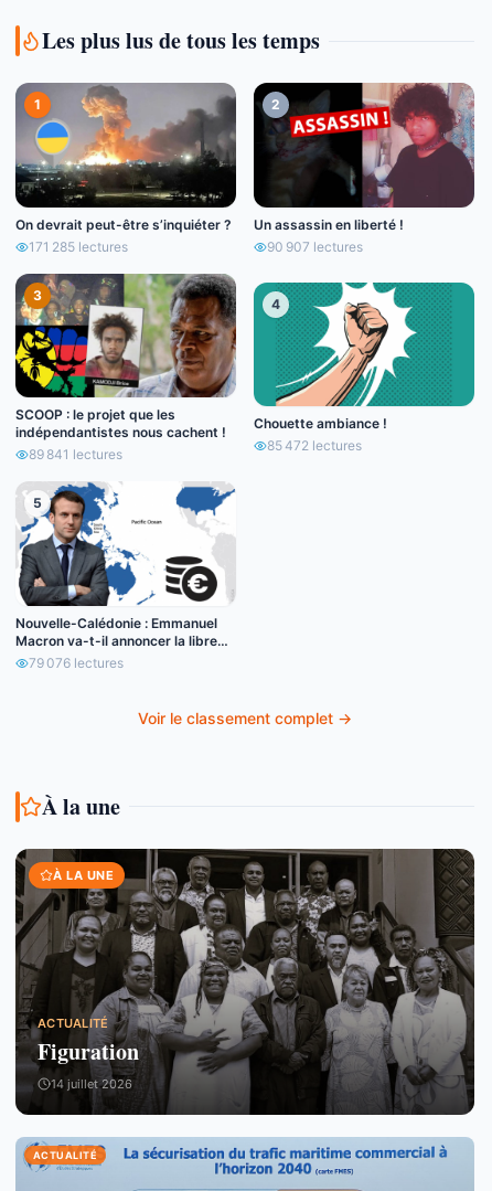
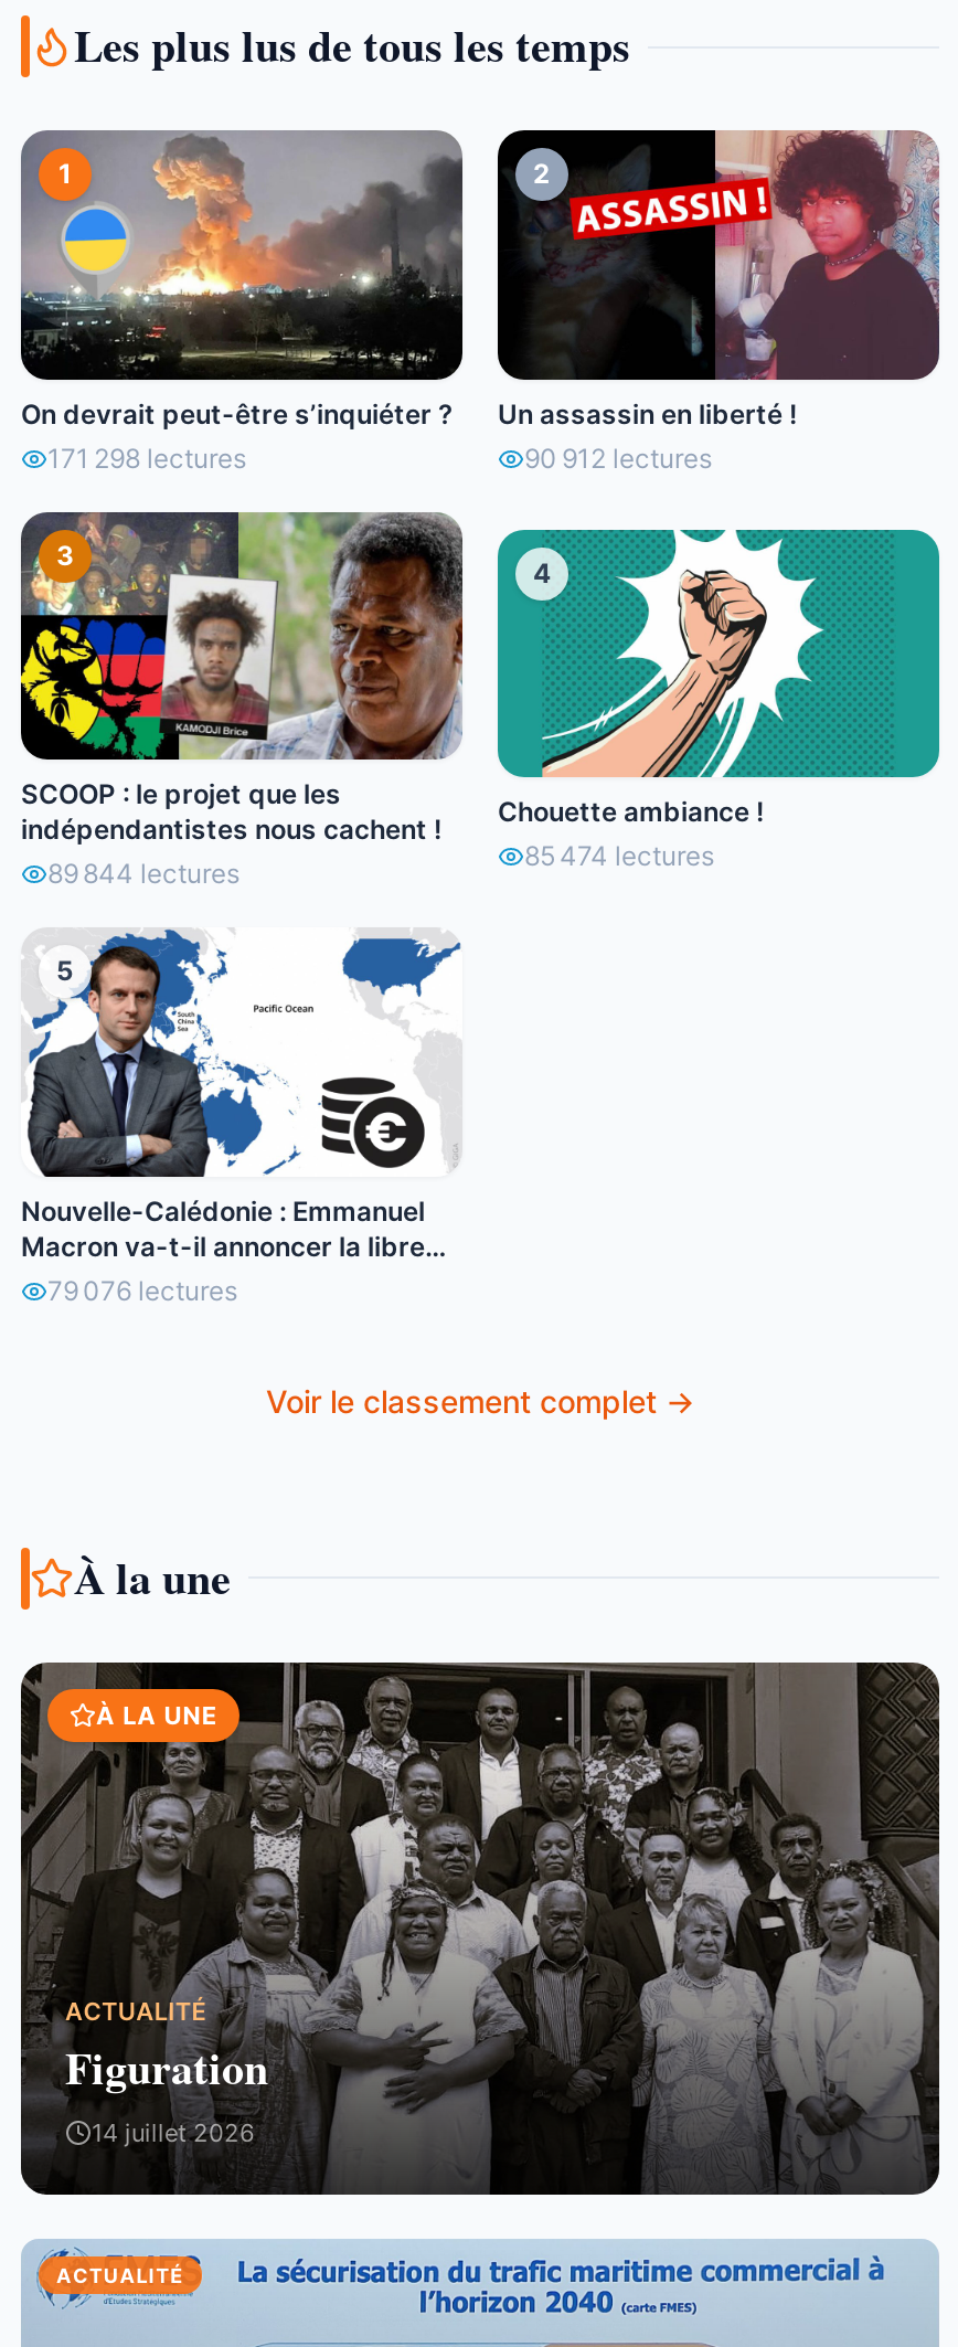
- 171 285 lectures
+ 171 298 lectures

- 90 907 lectures
+ 90 912 lectures

- 85 472 lectures
+ 85 474 lectures

- 89 841 lectures
+ 89 844 lectures
